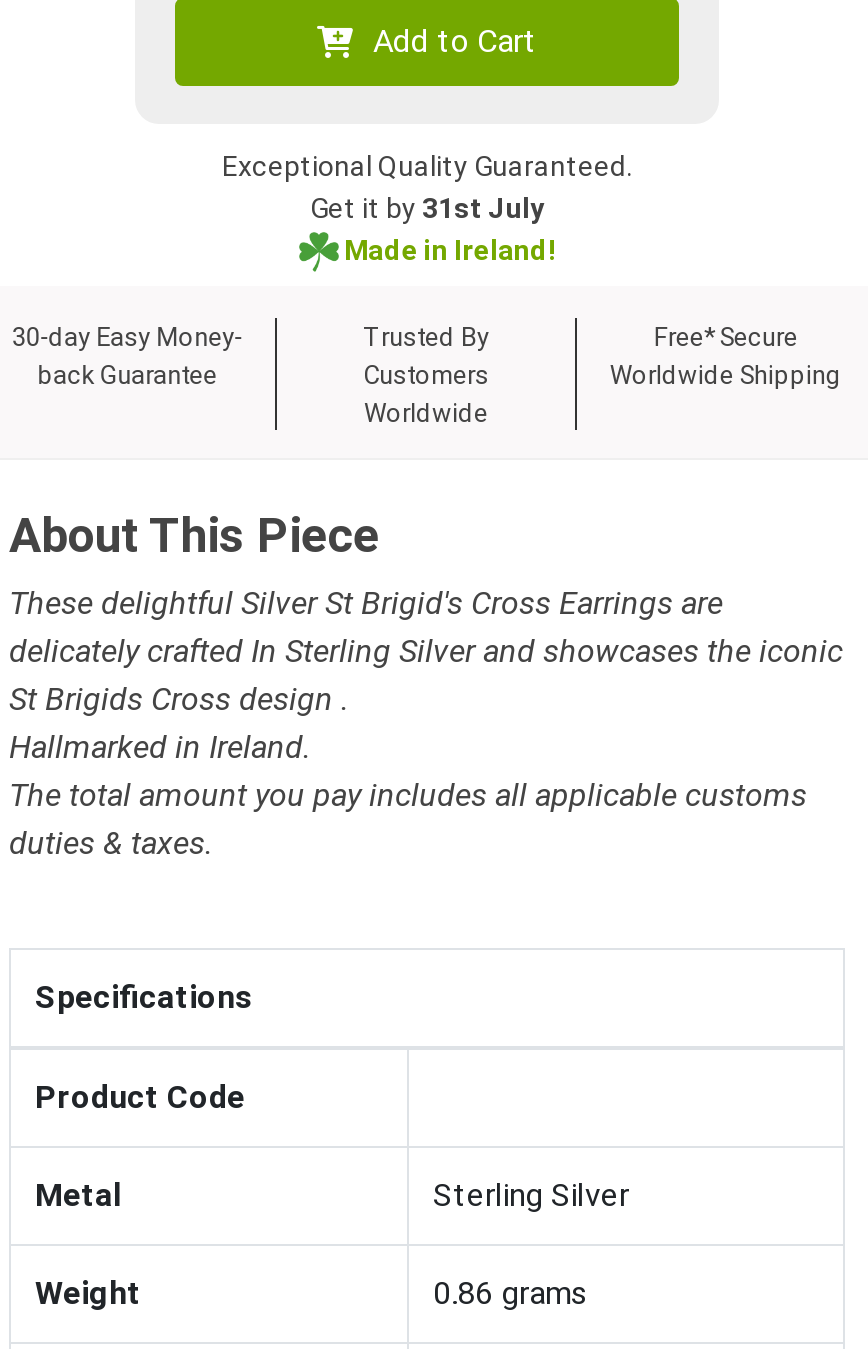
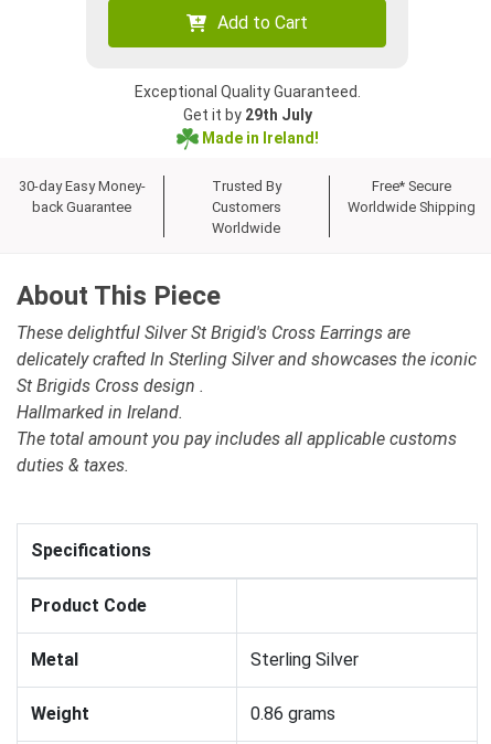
- Get it by 31st July
+ Get it by 29th July
